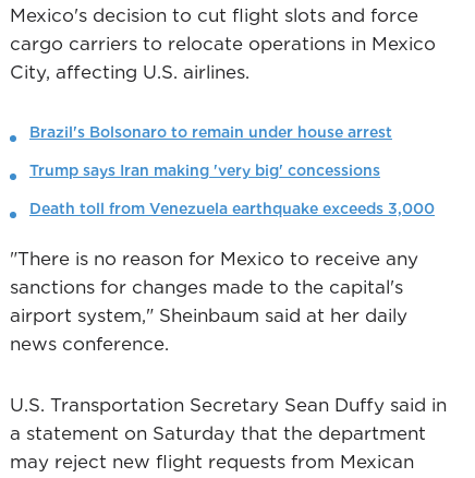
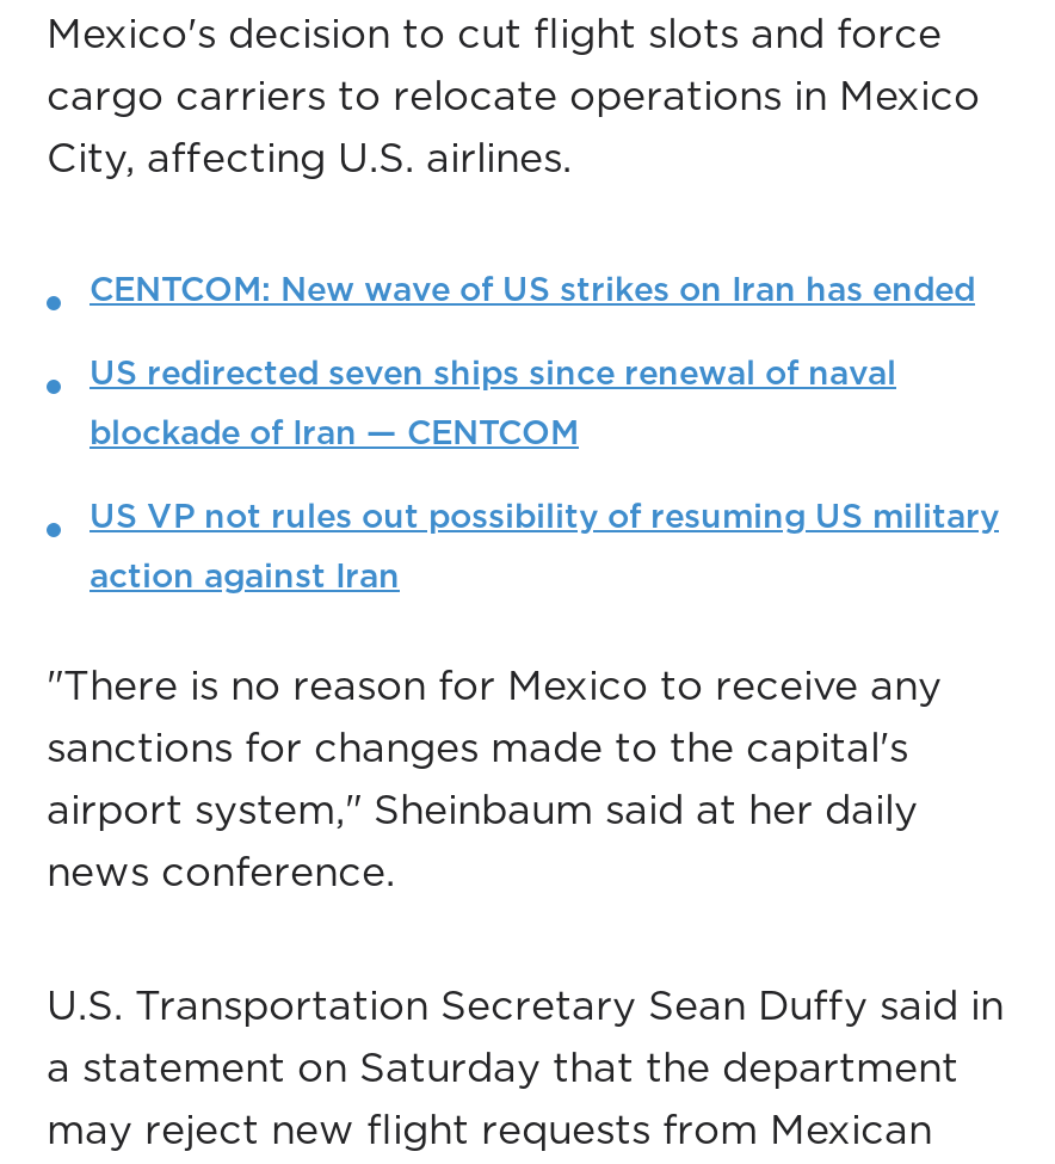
- Brazil's Bolsonaro to remain under house arrest
- Trump says Iran making 'very big' concessions
- Death toll from Venezuela earthquake exceeds 3,000
+ CENTCOM: New wave of US strikes on Iran has ended
+ US redirected seven ships since renewal of naval
+ blockade of Iran — CENTCOM
+ US VP not rules out possibility of resuming US military
+ action against Iran
